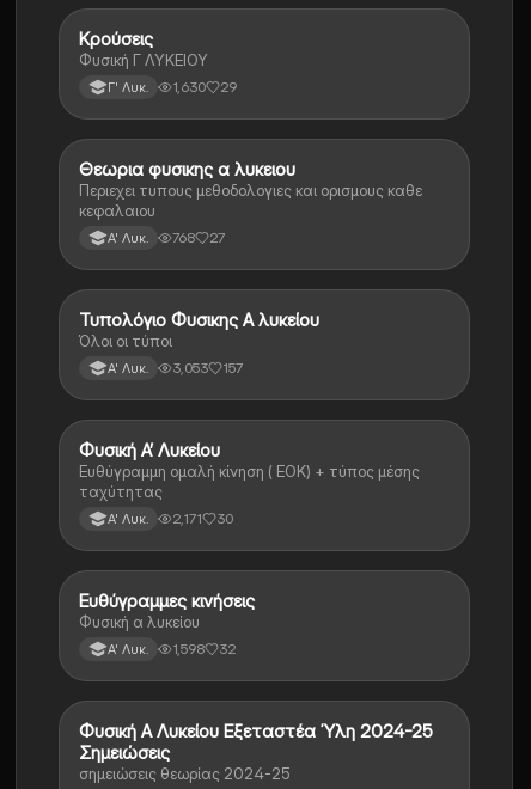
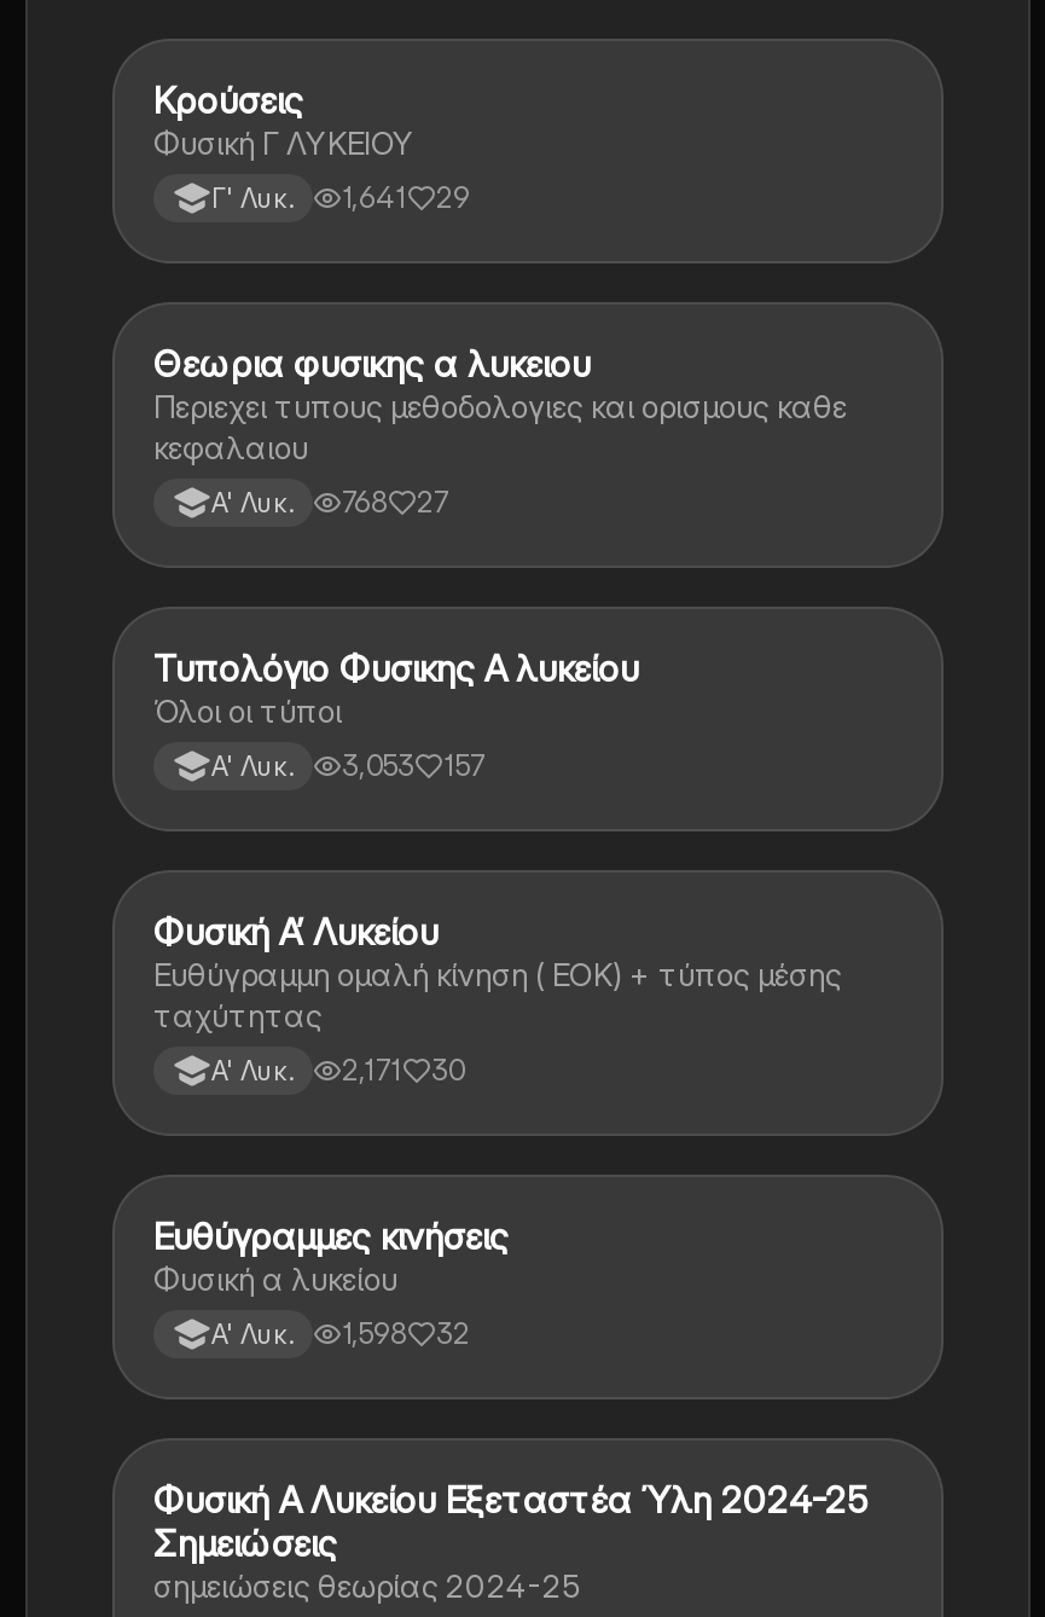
- Γ' Λυκ. 1,630 29
+ Γ' Λυκ. 1,641 29
